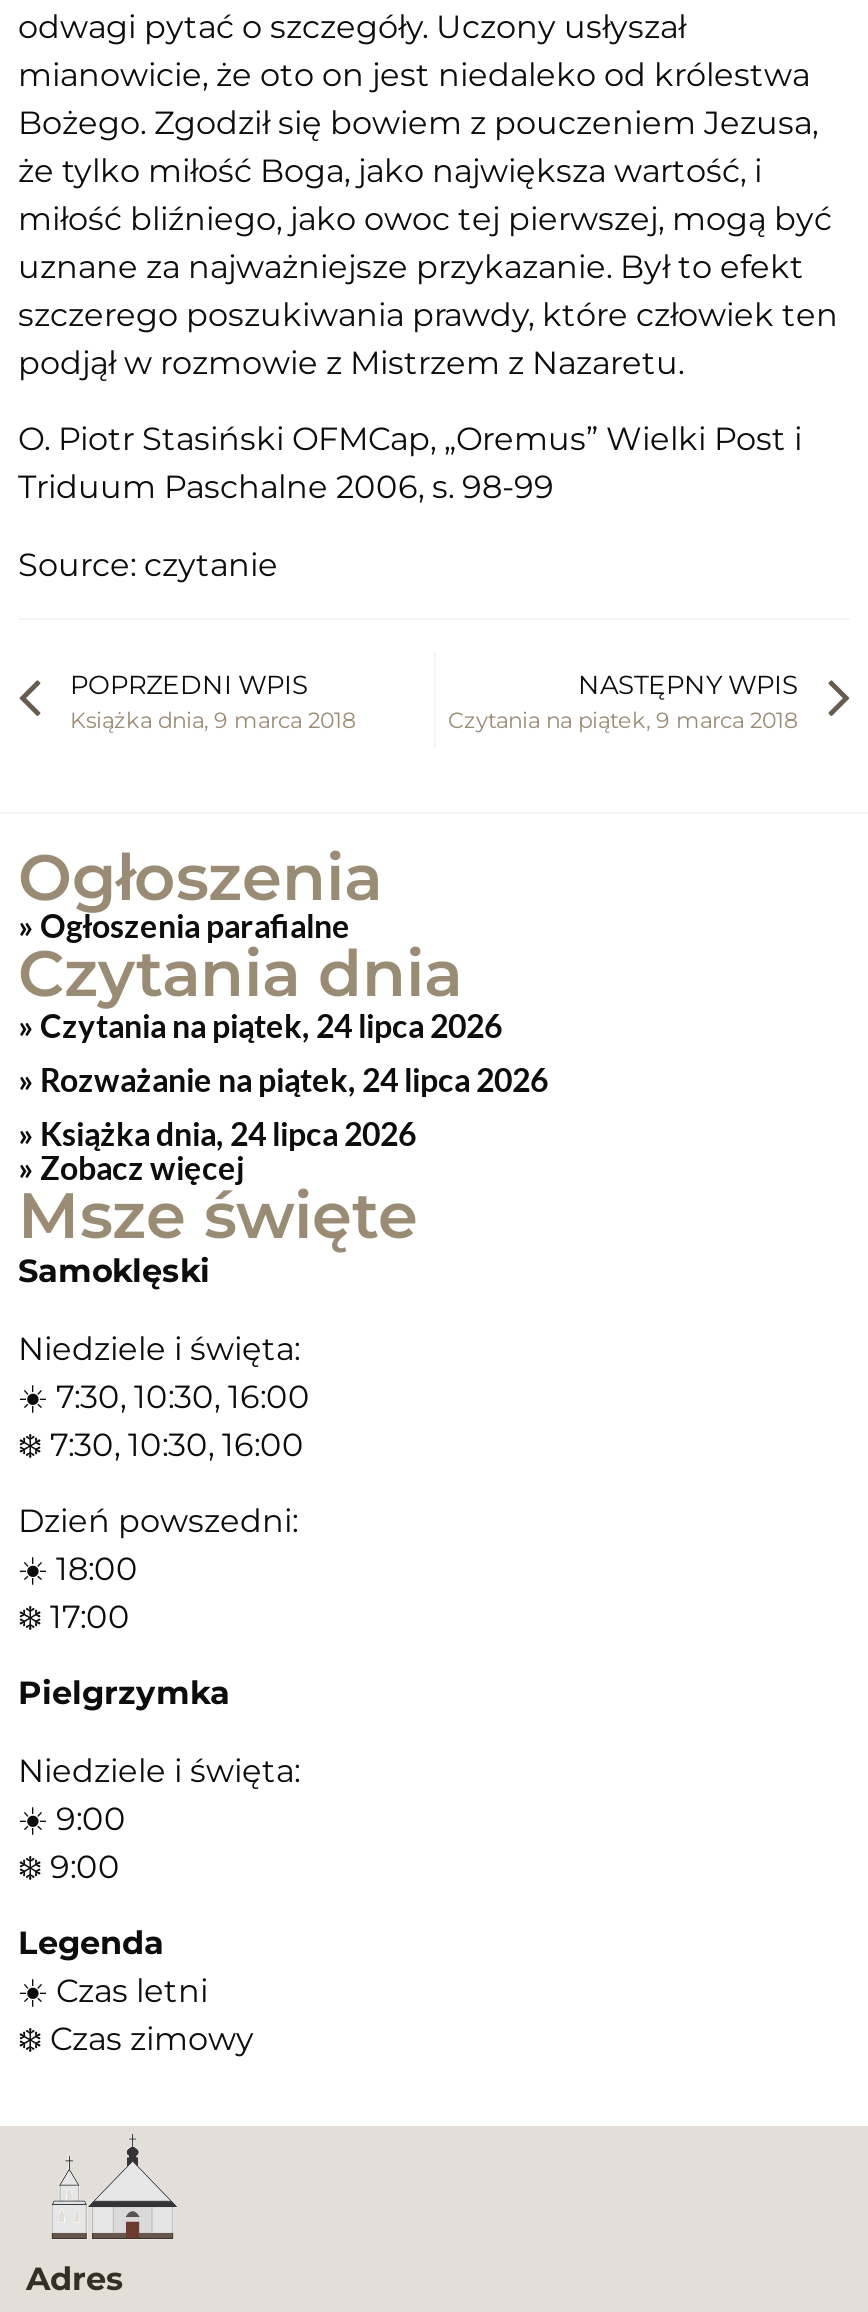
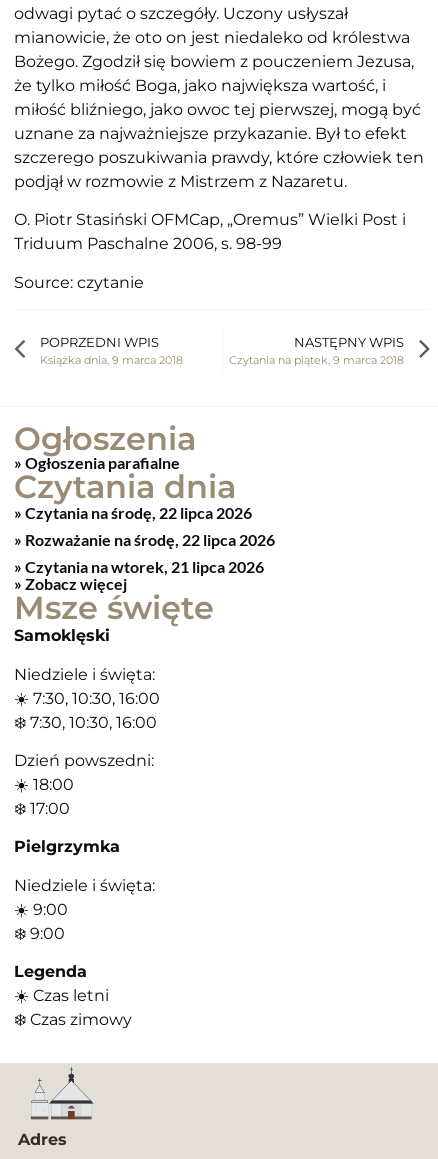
- Czytania na piątek, 24 lipca 2026
- Rozważanie na piątek, 24 lipca 2026
- Książka dnia, 24 lipca 2026
+ Czytania na środę, 22 lipca 2026
+ Rozważanie na środę, 22 lipca 2026
+ Czytania na wtorek, 21 lipca 2026
